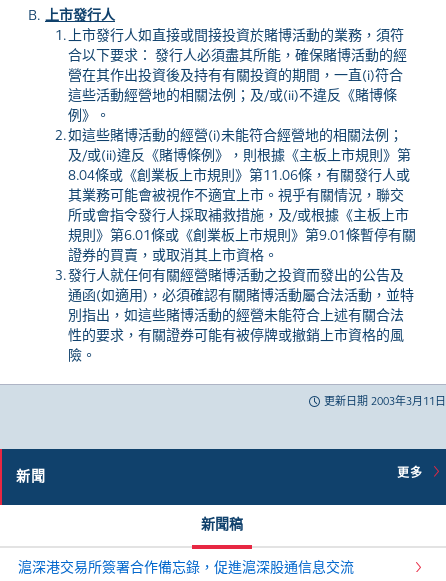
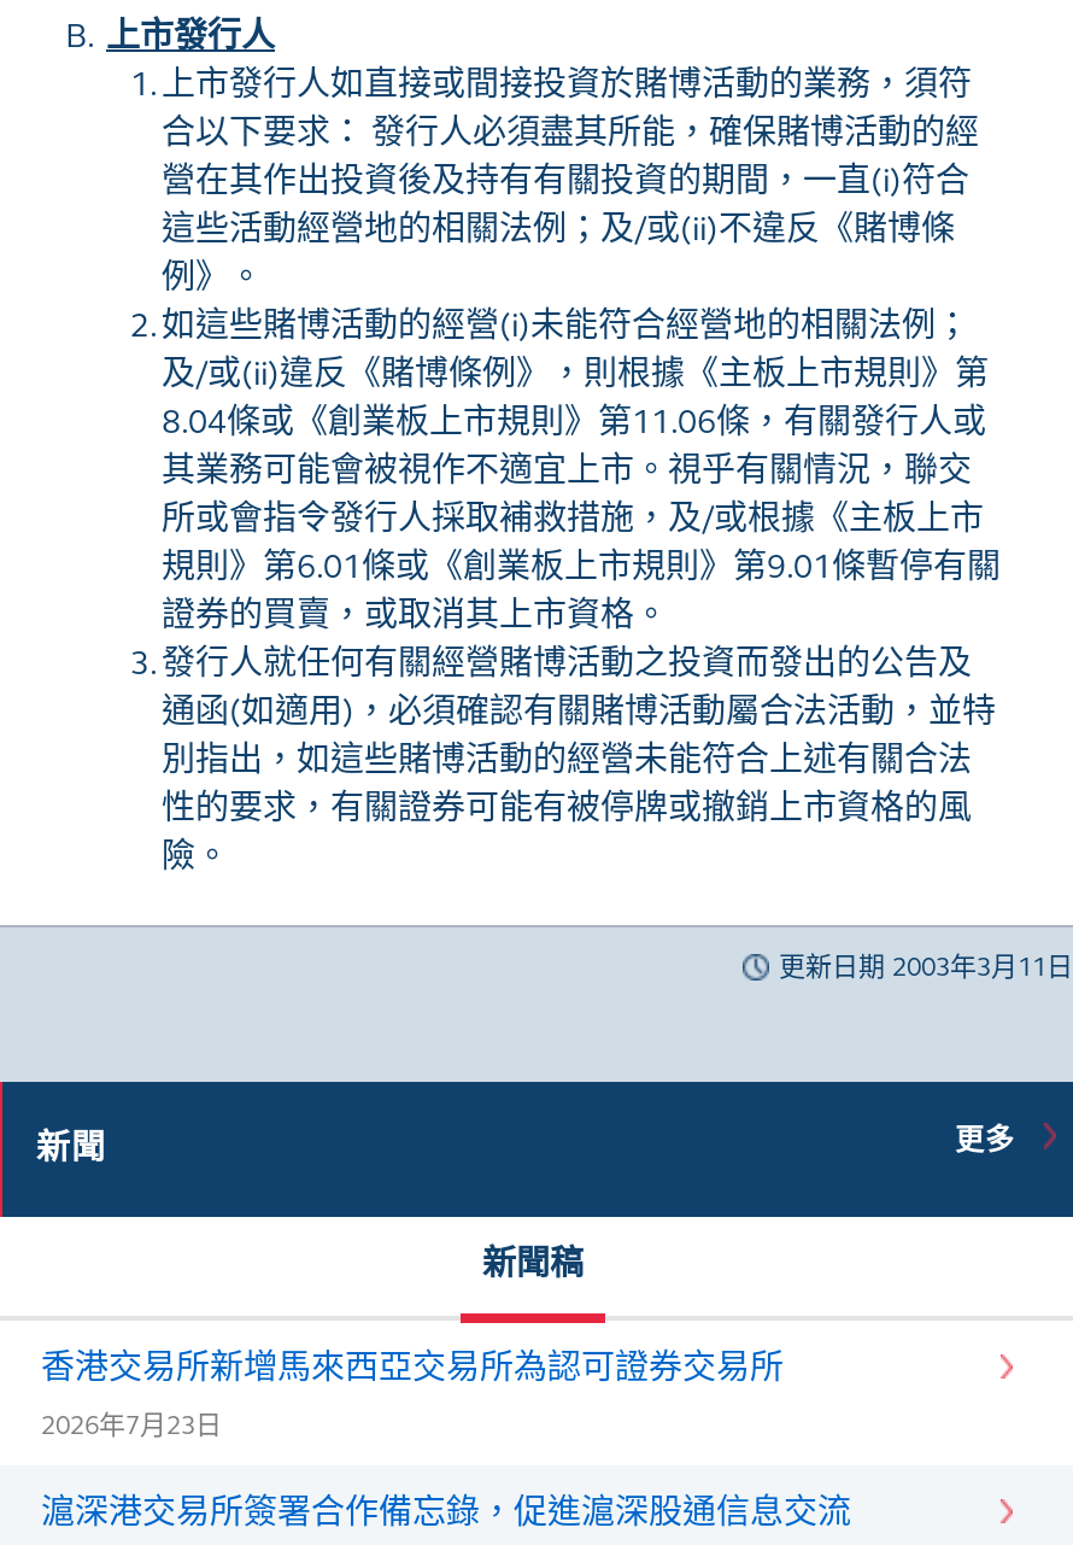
+ 香港交易所新增馬來西亞交易所為認可證券交易所
+ 2026年7月23日
